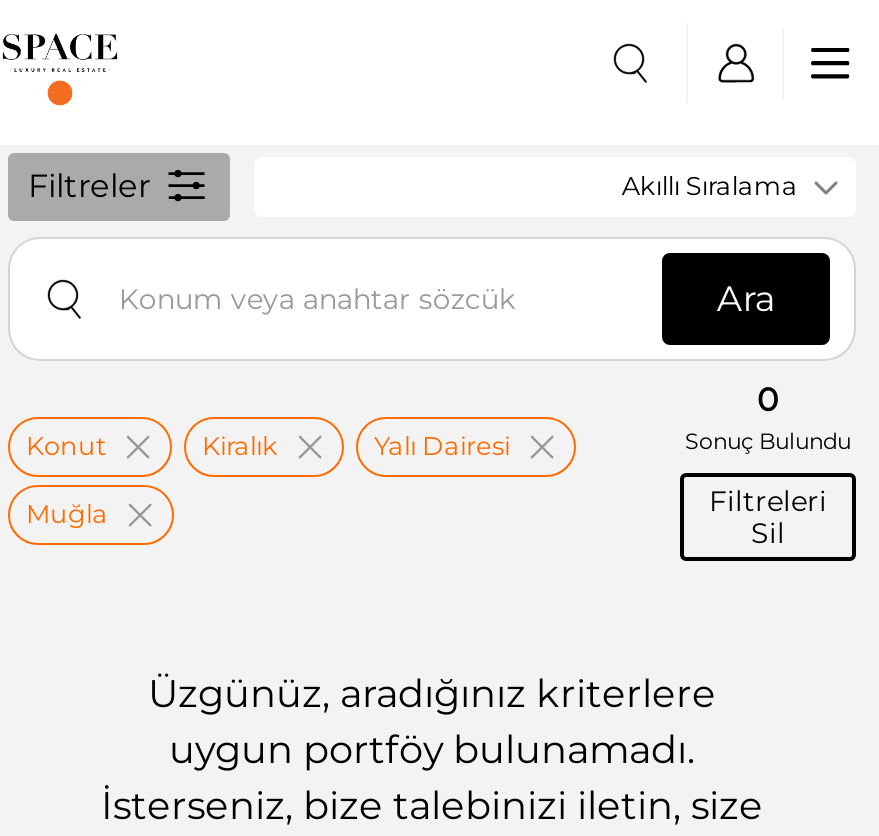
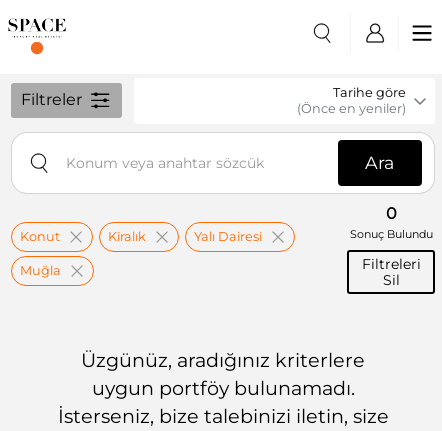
- Akıllı Sıralama
+ Tarihe göre
+ (Önce en yeniler)
